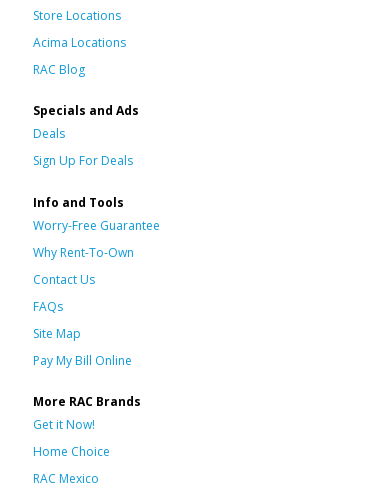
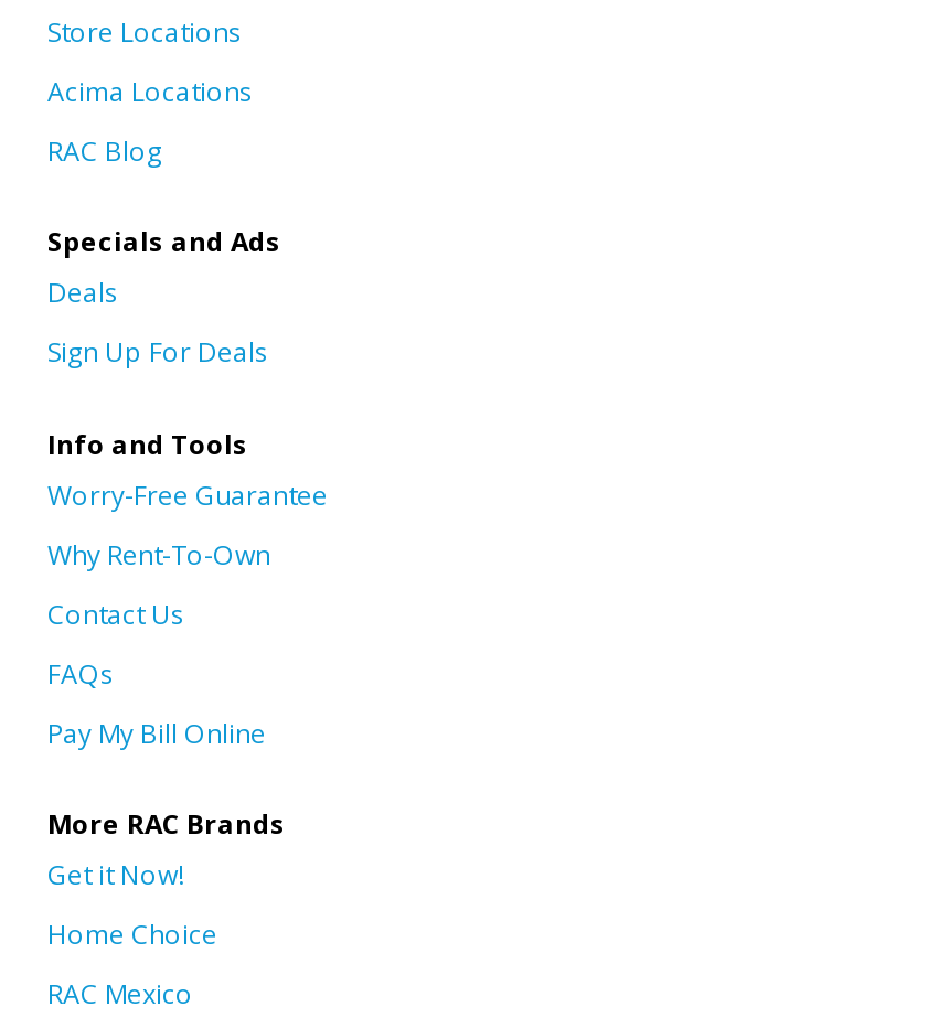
- Site Map
